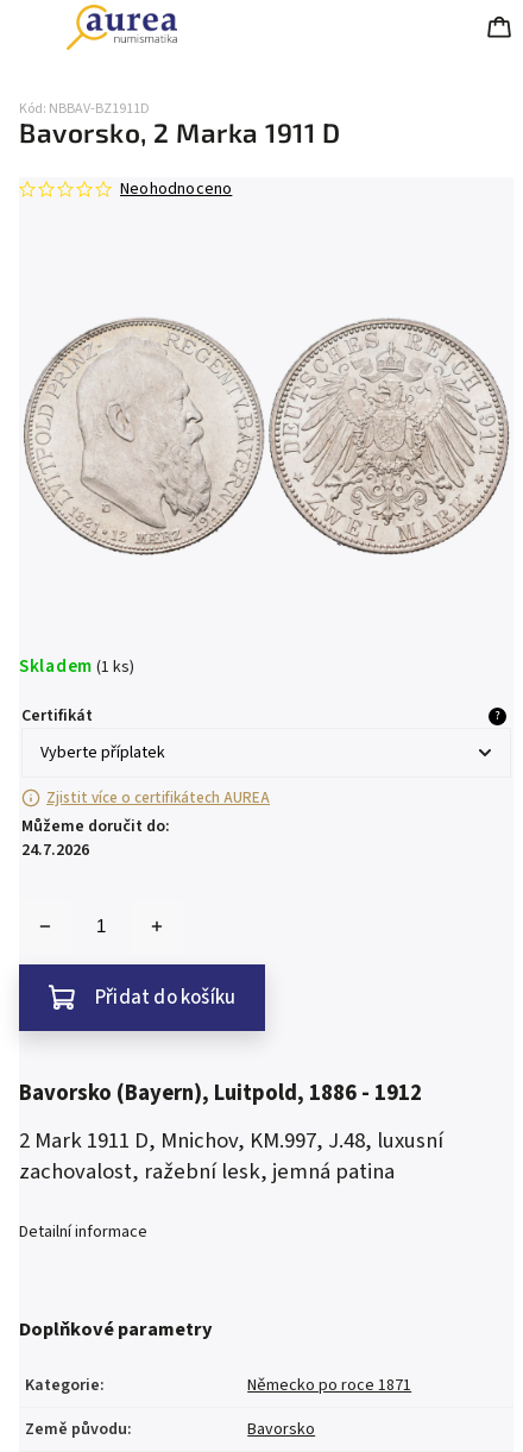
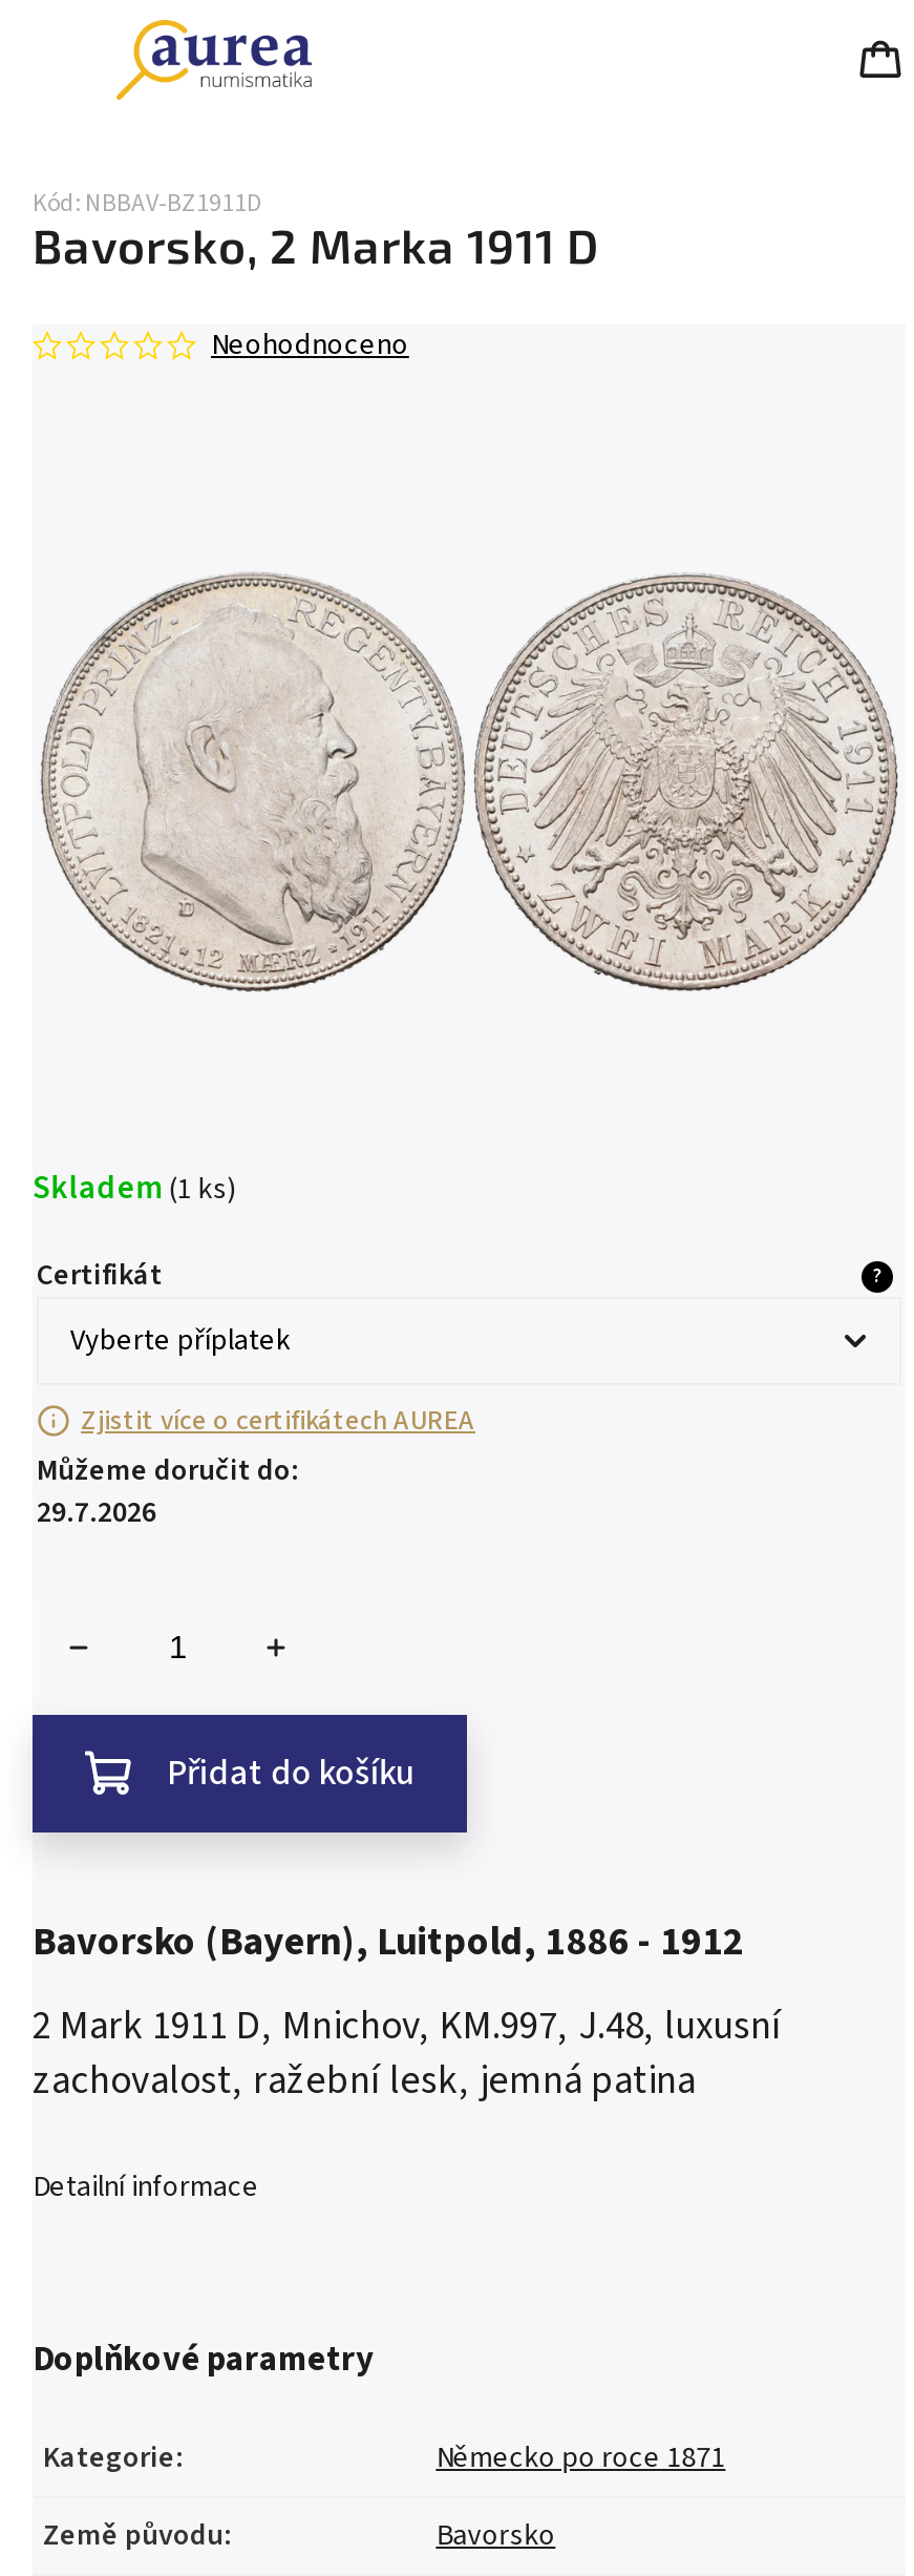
- 24.7.2026
+ 29.7.2026
